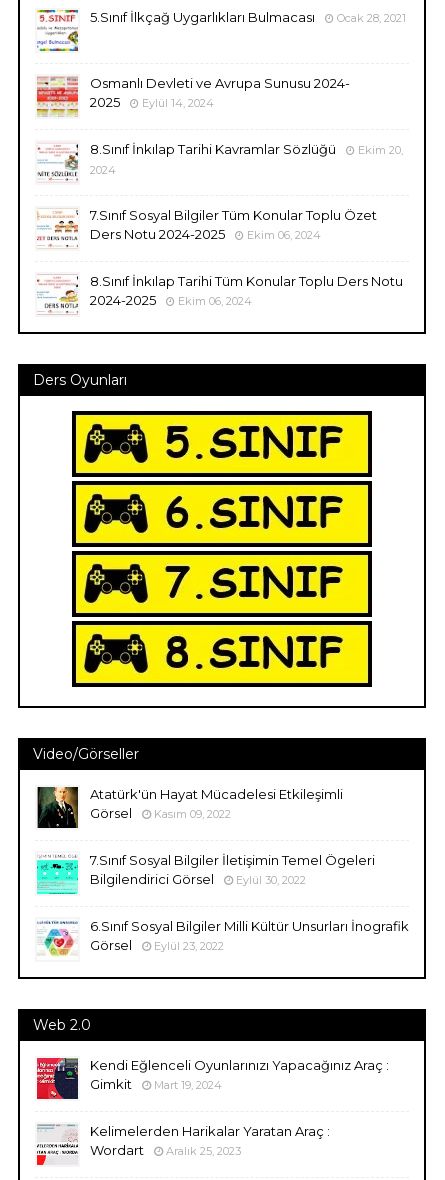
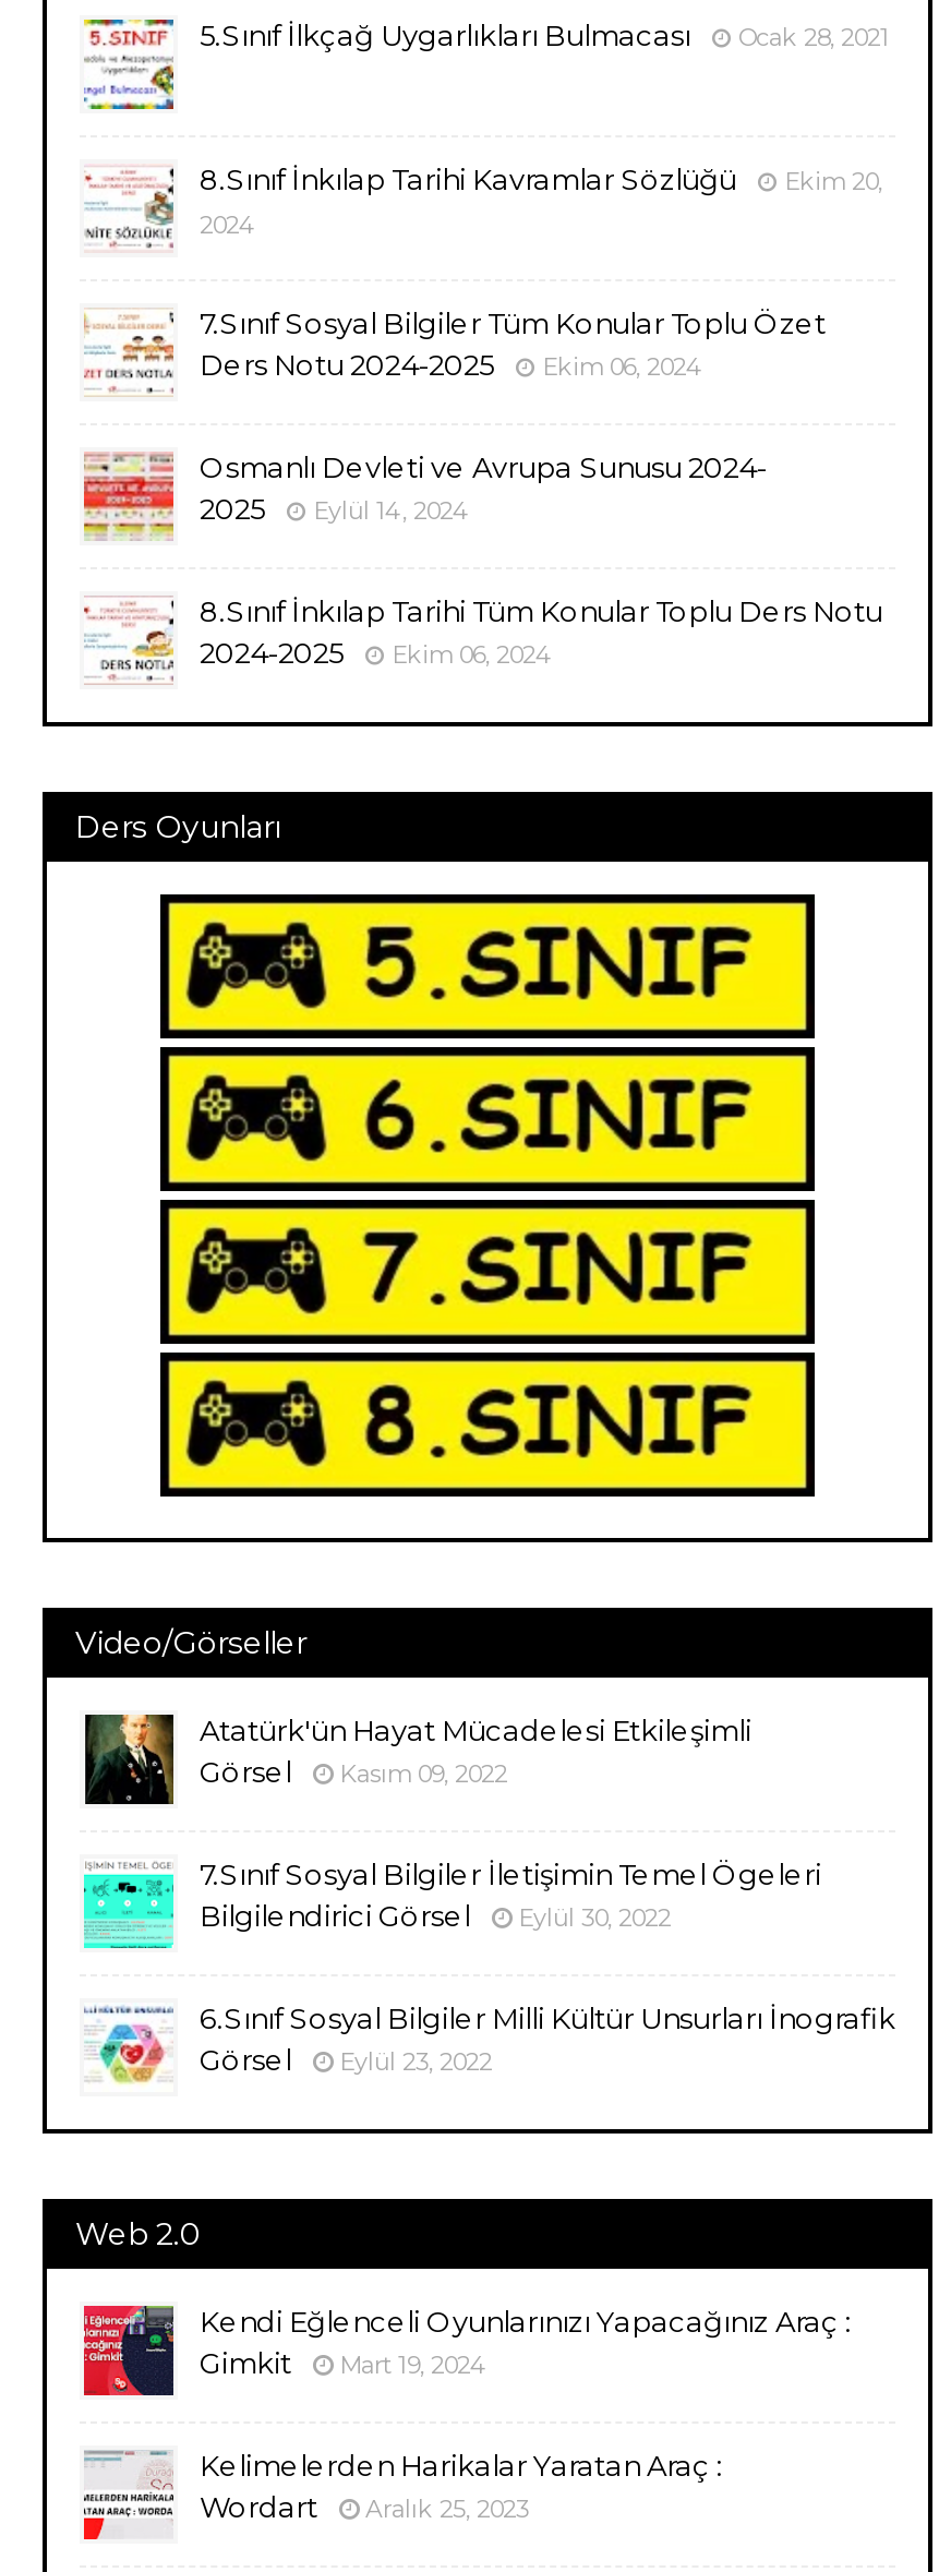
moved down: [image] | Osmanlı Devleti ve Avrupa Sunusu 2024- | 2025 | Eylül 14, 2024

moved up: [image] | 8.Sınıf İnkılap Tarihi Kavramlar Sözlüğü | Ekim 20, | 2024 | 7.Sınıf Sosyal Bilgiler Tüm Konular Toplu Özet | Ders Notu 2024-2025 | Ekim 06, 2024
